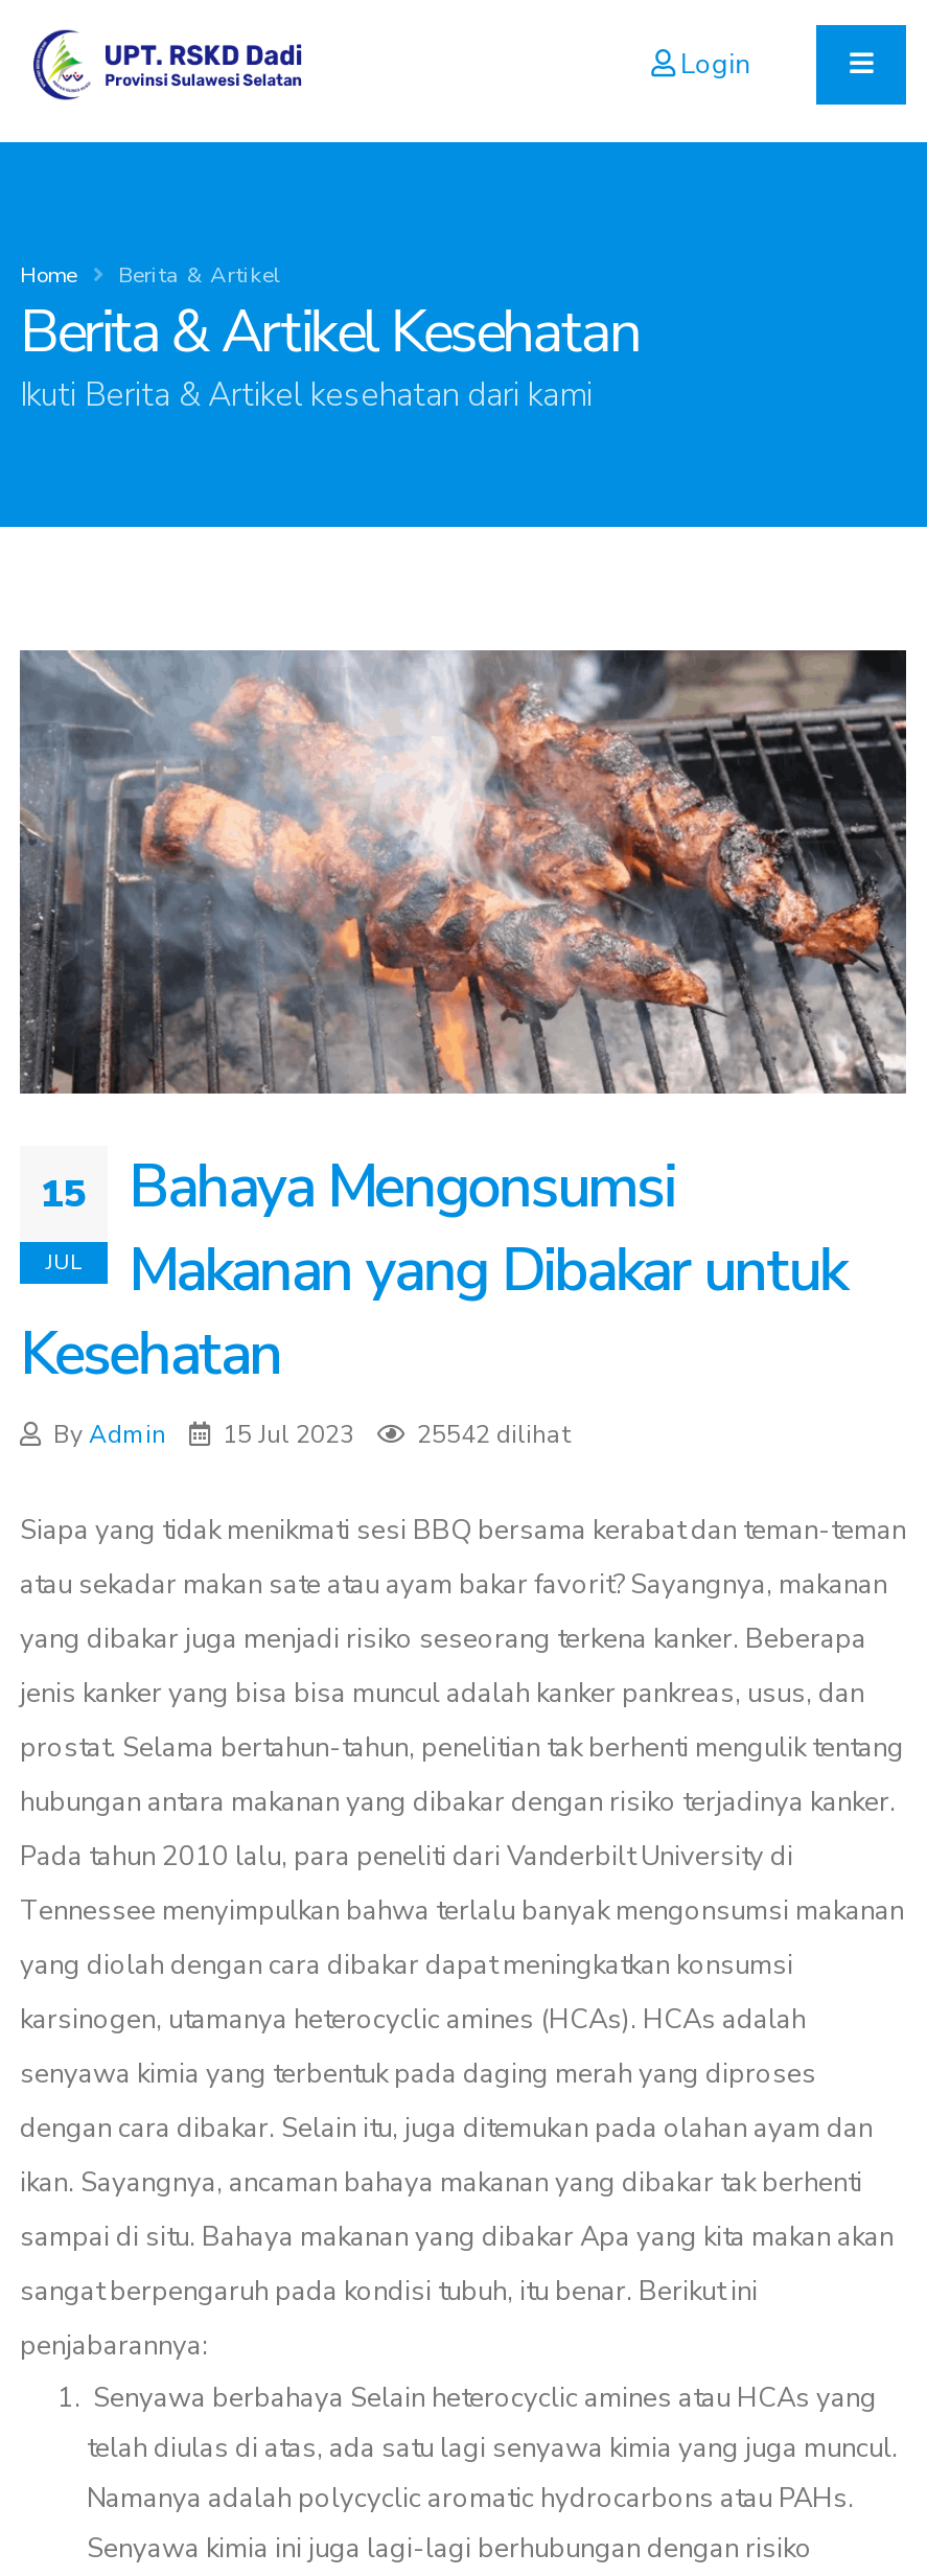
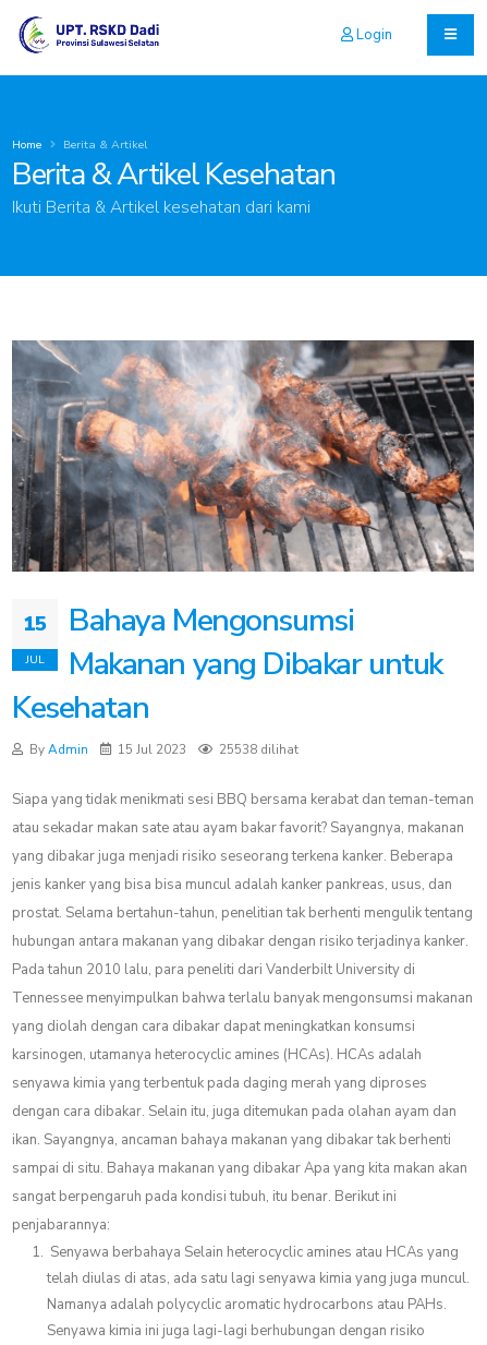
- By Admin 15 Jul 2023 25542 dilihat
+ By Admin 15 Jul 2023 25538 dilihat
